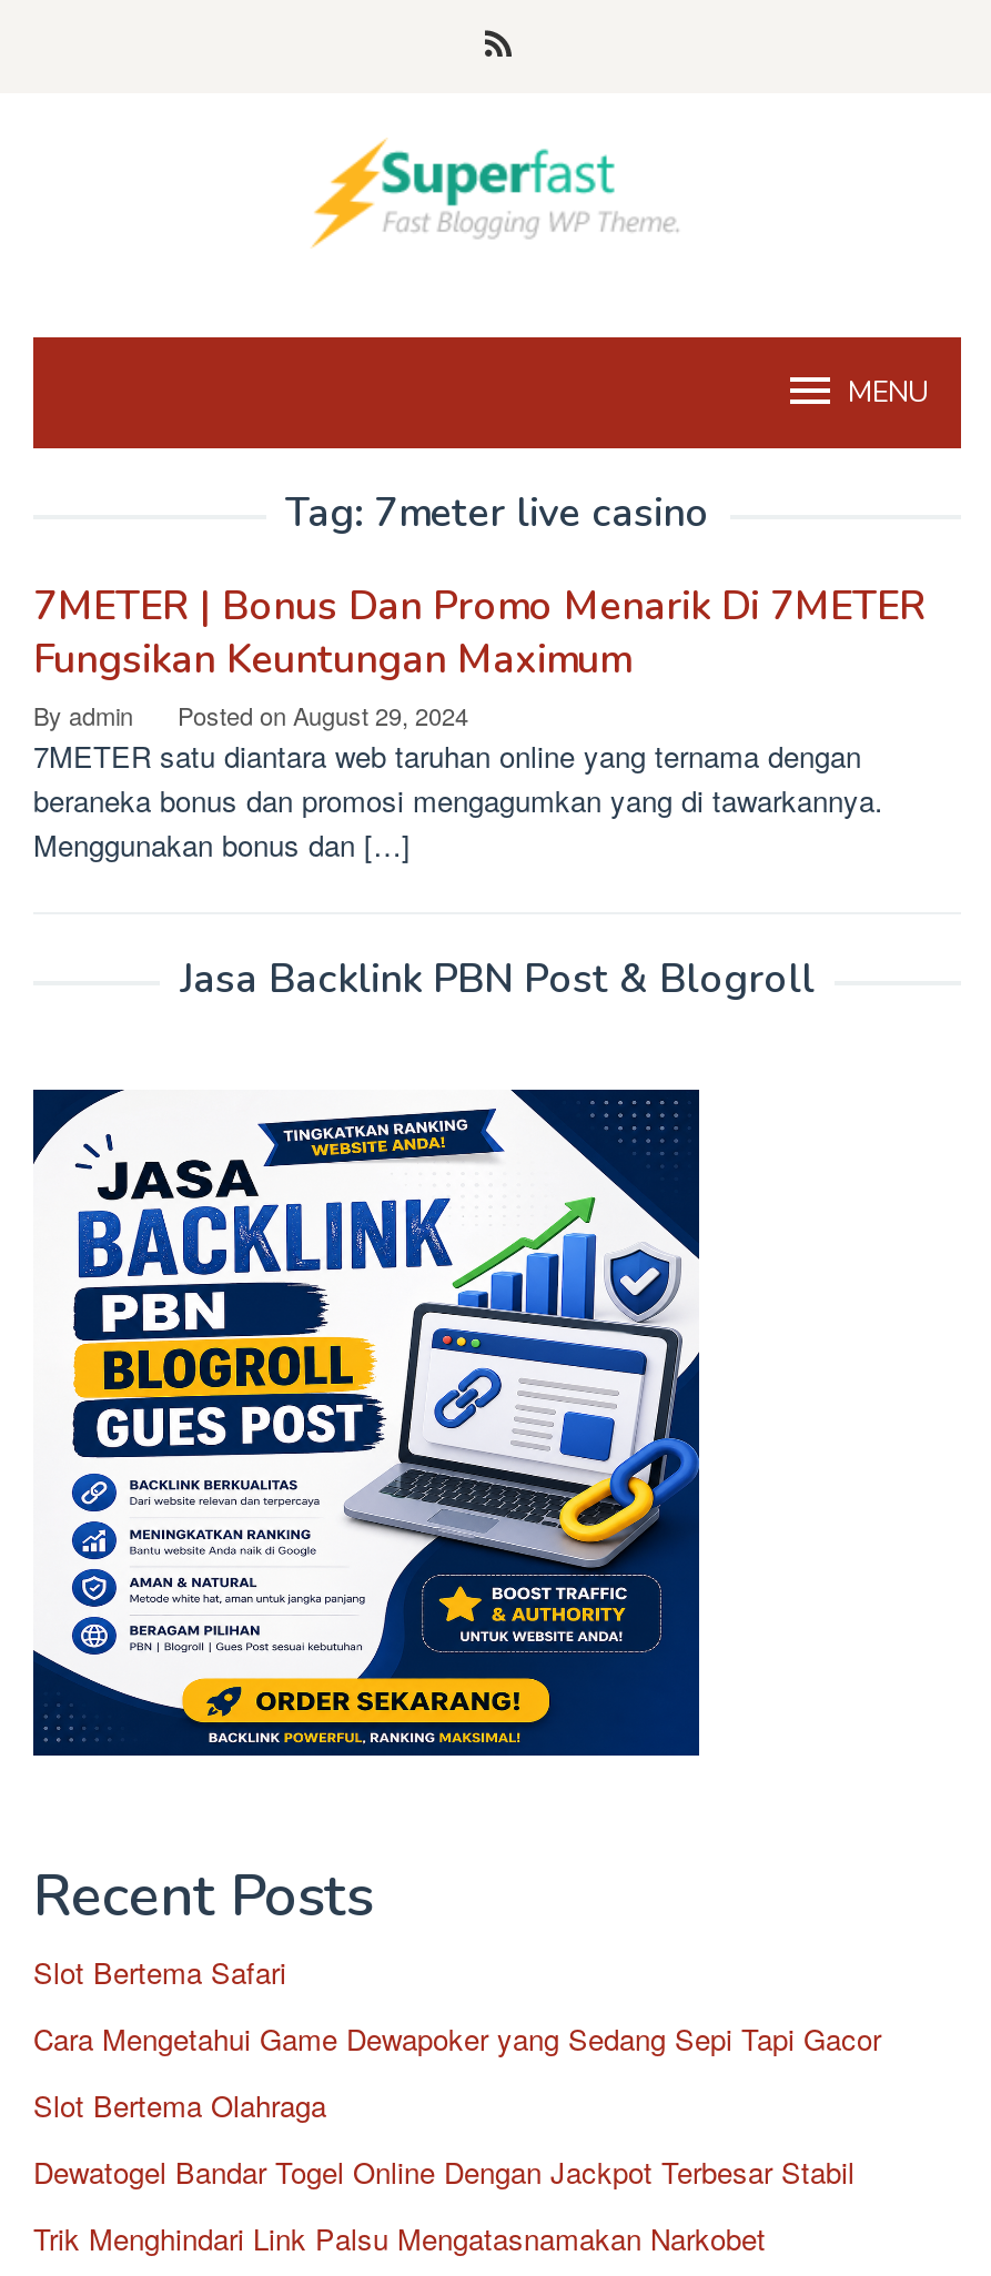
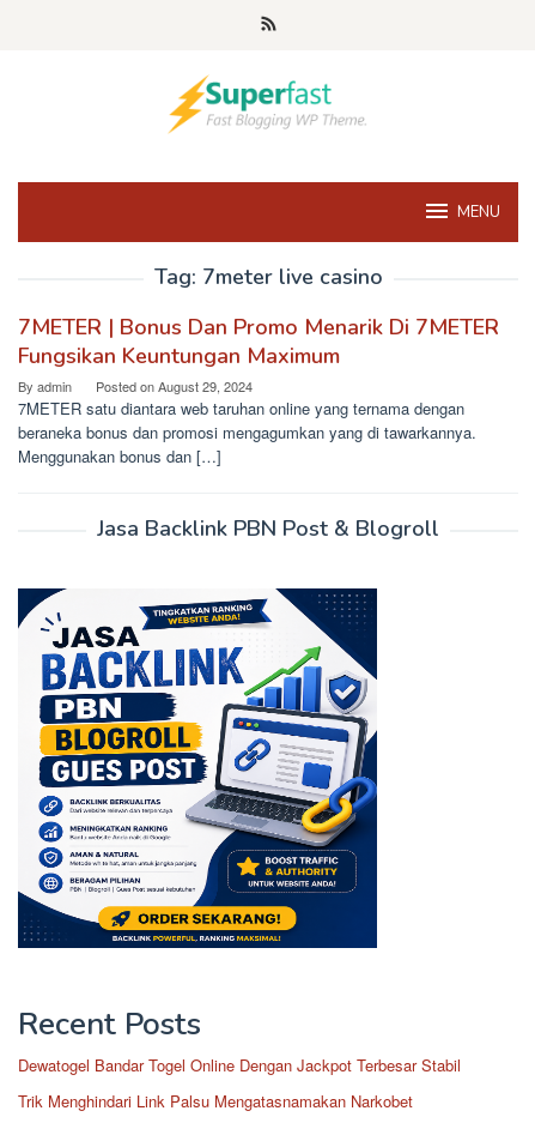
- Slot Bertema Safari
- Cara Mengetahui Game Dewapoker yang Sedang Sepi Tapi Gacor
- Slot Bertema Olahraga
